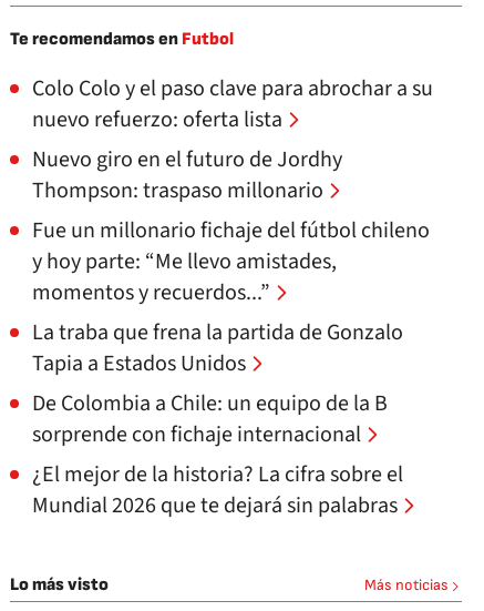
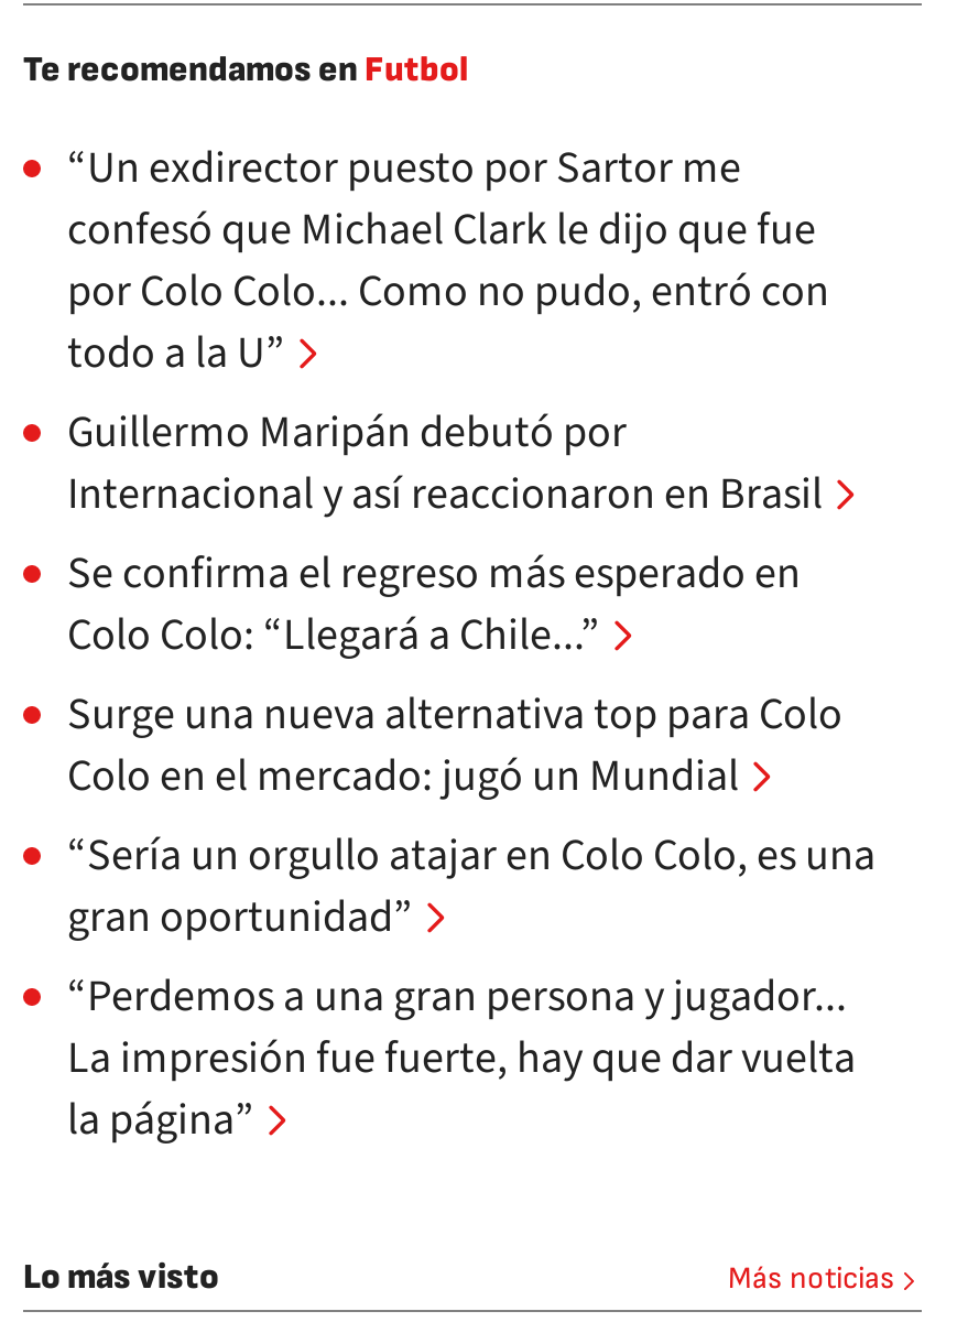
- Colo Colo y el paso clave para abrochar a su
- nuevo refuerzo: oferta lista
- Nuevo giro en el futuro de Jordhy
- Thompson: traspaso millonario
- Fue un millonario fichaje del fútbol chileno
- y hoy parte: “Me llevo amistades,
- momentos y recuerdos...”
- La traba que frena la partida de Gonzalo
- Tapia a Estados Unidos
- De Colombia a Chile: un equipo de la B
- sorprende con fichaje internacional
- ¿El mejor de la historia? La cifra sobre el
- Mundial 2026 que te dejará sin palabras
+ “Un exdirector puesto por Sartor me
+ confesó que Michael Clark le dijo que fue
+ por Colo Colo... Como no pudo, entró con
+ todo a la U”
+ Guillermo Maripán debutó por
+ Internacional y así reaccionaron en Brasil
+ Se confirma el regreso más esperado en
+ Colo Colo: “Llegará a Chile...”
+ Surge una nueva alternativa top para Colo
+ Colo en el mercado: jugó un Mundial
+ “Sería un orgullo atajar en Colo Colo, es una
+ gran oportunidad”
+ “Perdemos a una gran persona y jugador...
+ La impresión fue fuerte, hay que dar vuelta
+ la página”
